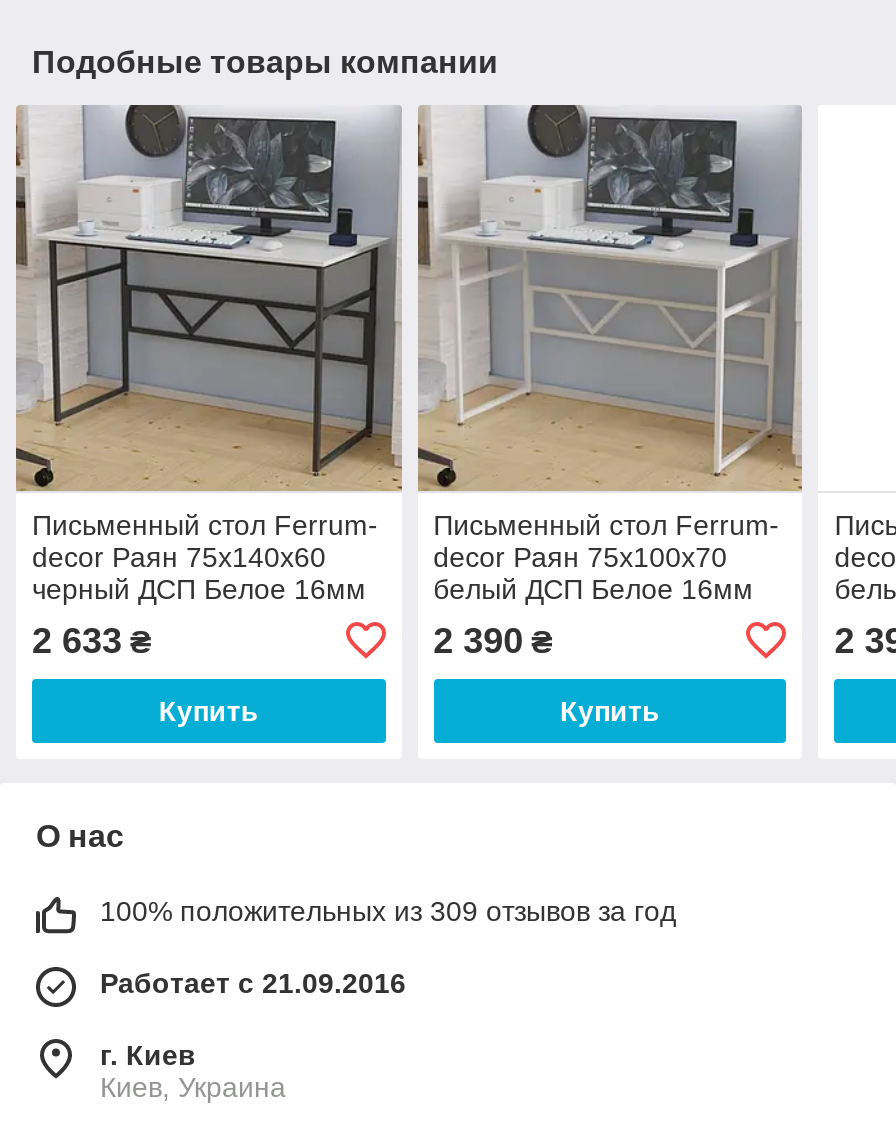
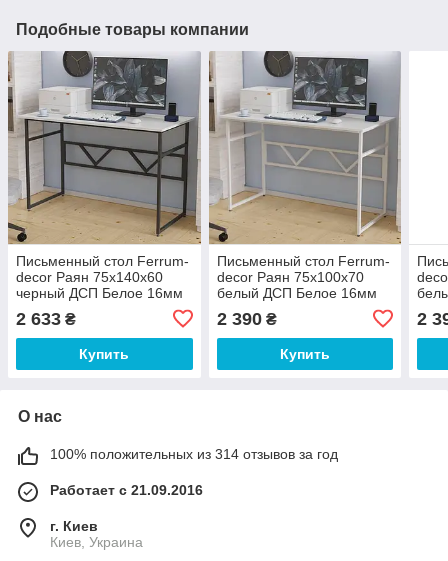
- 100% положительных из 309 отзывов за год
+ 100% положительных из 314 отзывов за год
